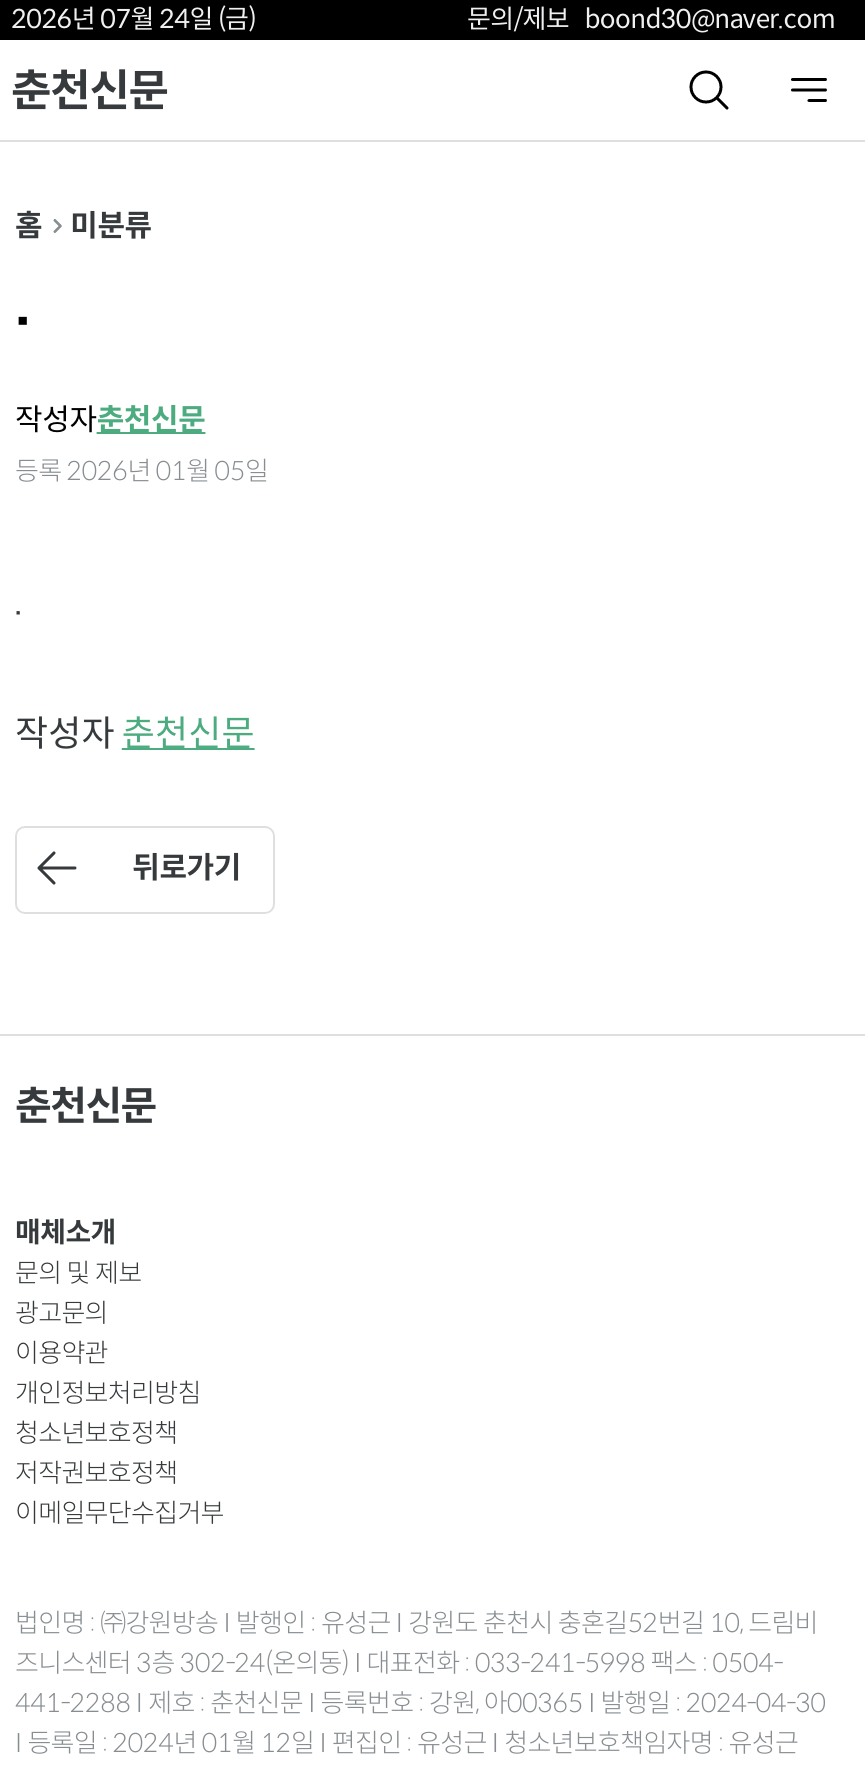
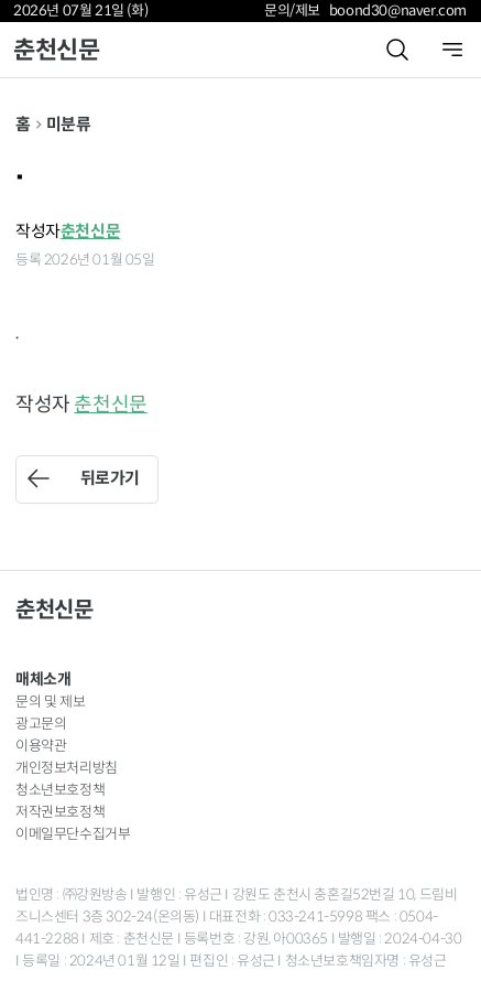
- 2026년 07월 24일 (금)
+ 2026년 07월 21일 (화)
